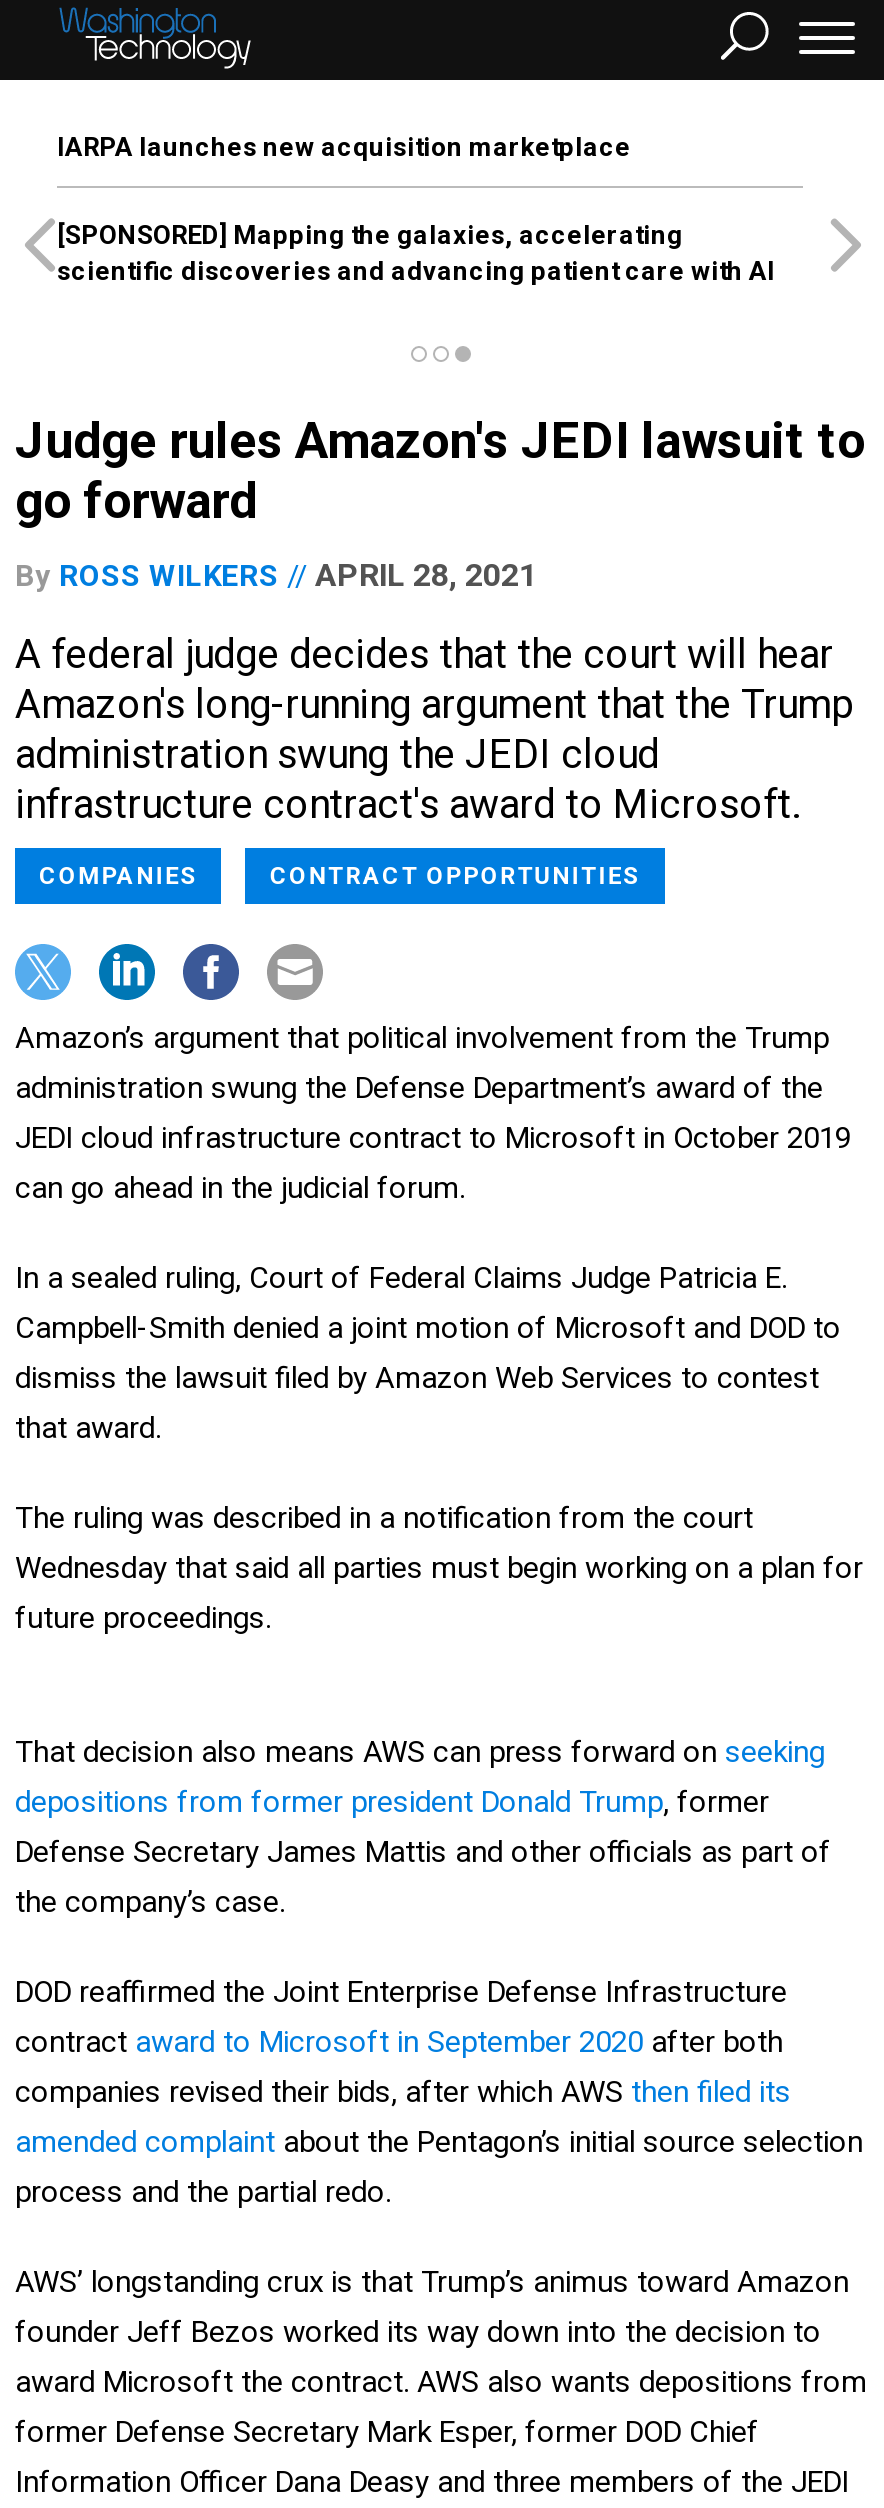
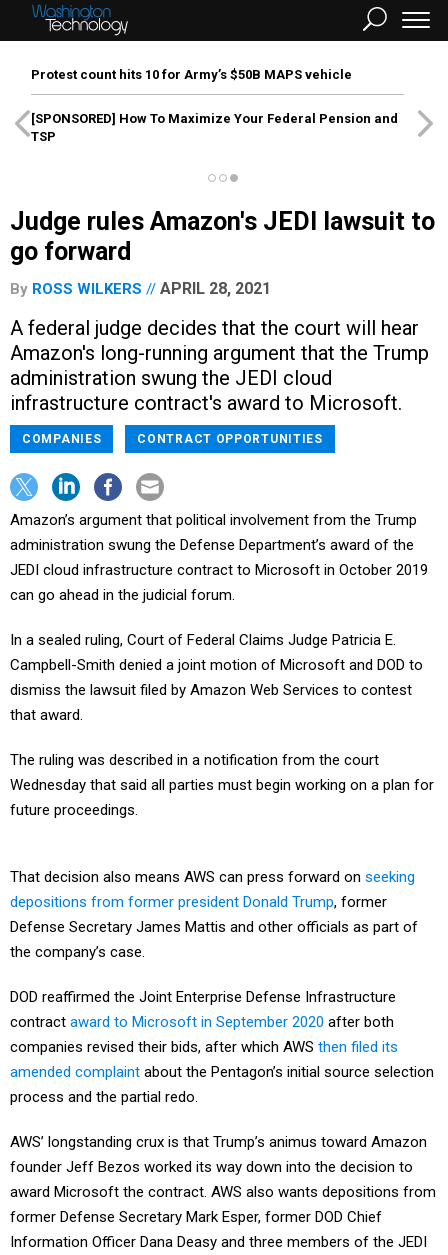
- IARPA launches new acquisition marketplace
+ Protest count hits 10 for Army’s $50B MAPS vehicle

- [SPONSORED] Mapping the galaxies, accelerating
- scientific discoveries and advancing patient care with AI
+ [SPONSORED] How To Maximize Your Federal Pension and
+ TSP
